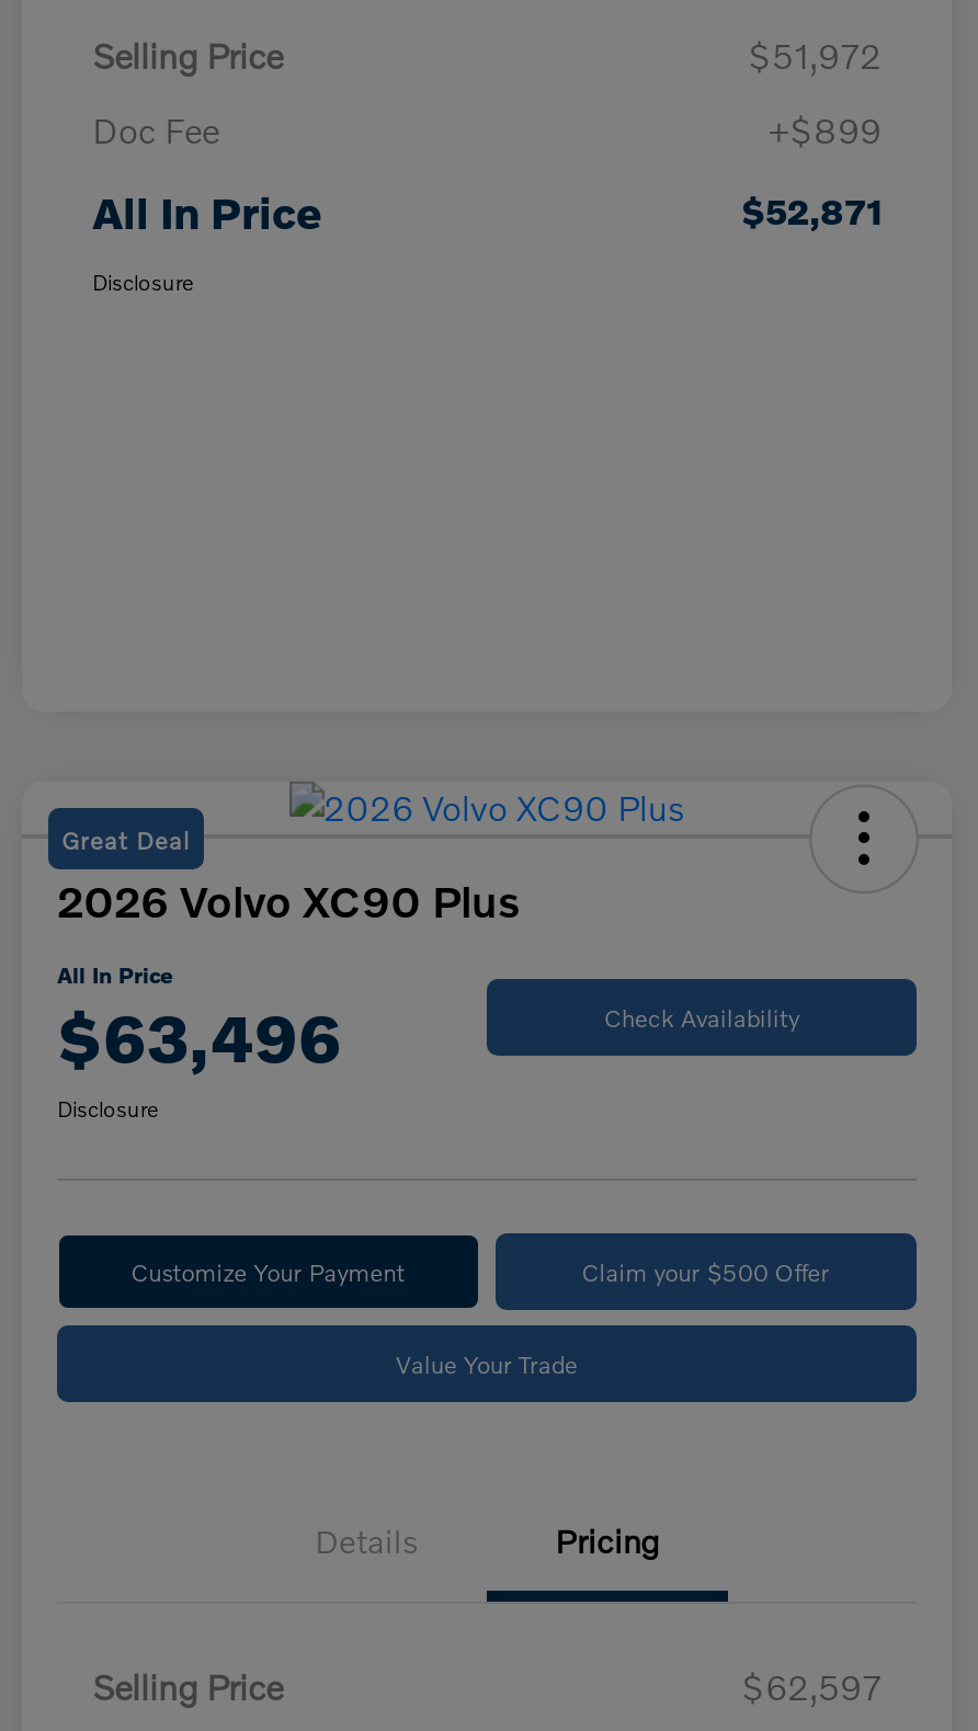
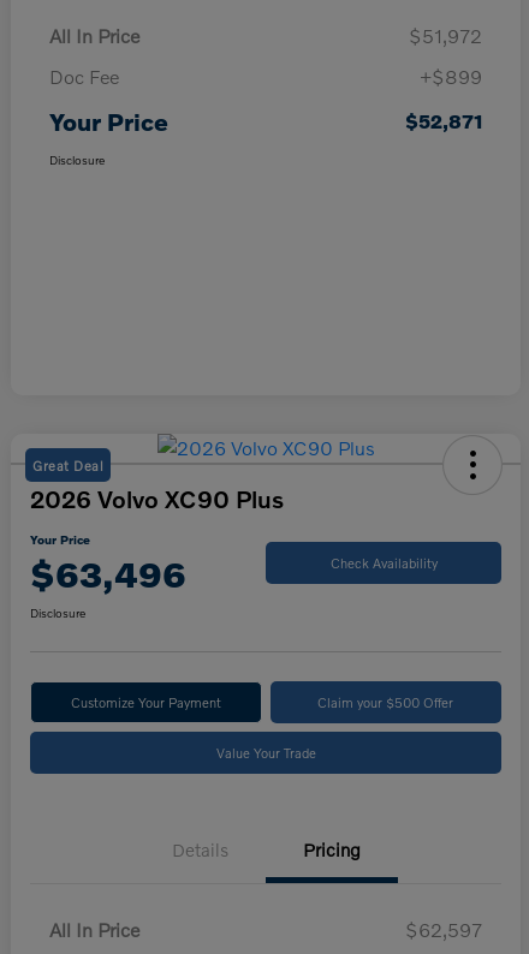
- Selling Price
+ All In Price

- All In Price
+ Your Price

- All In Price
+ Your Price

- Selling Price
+ All In Price
